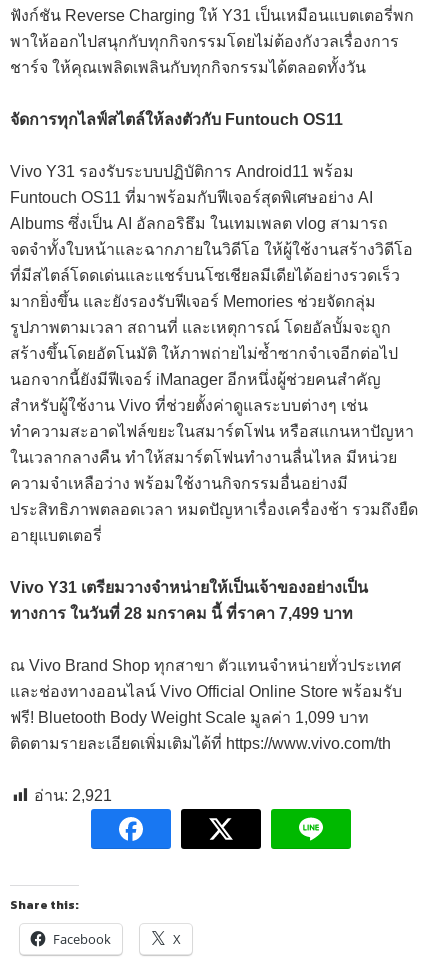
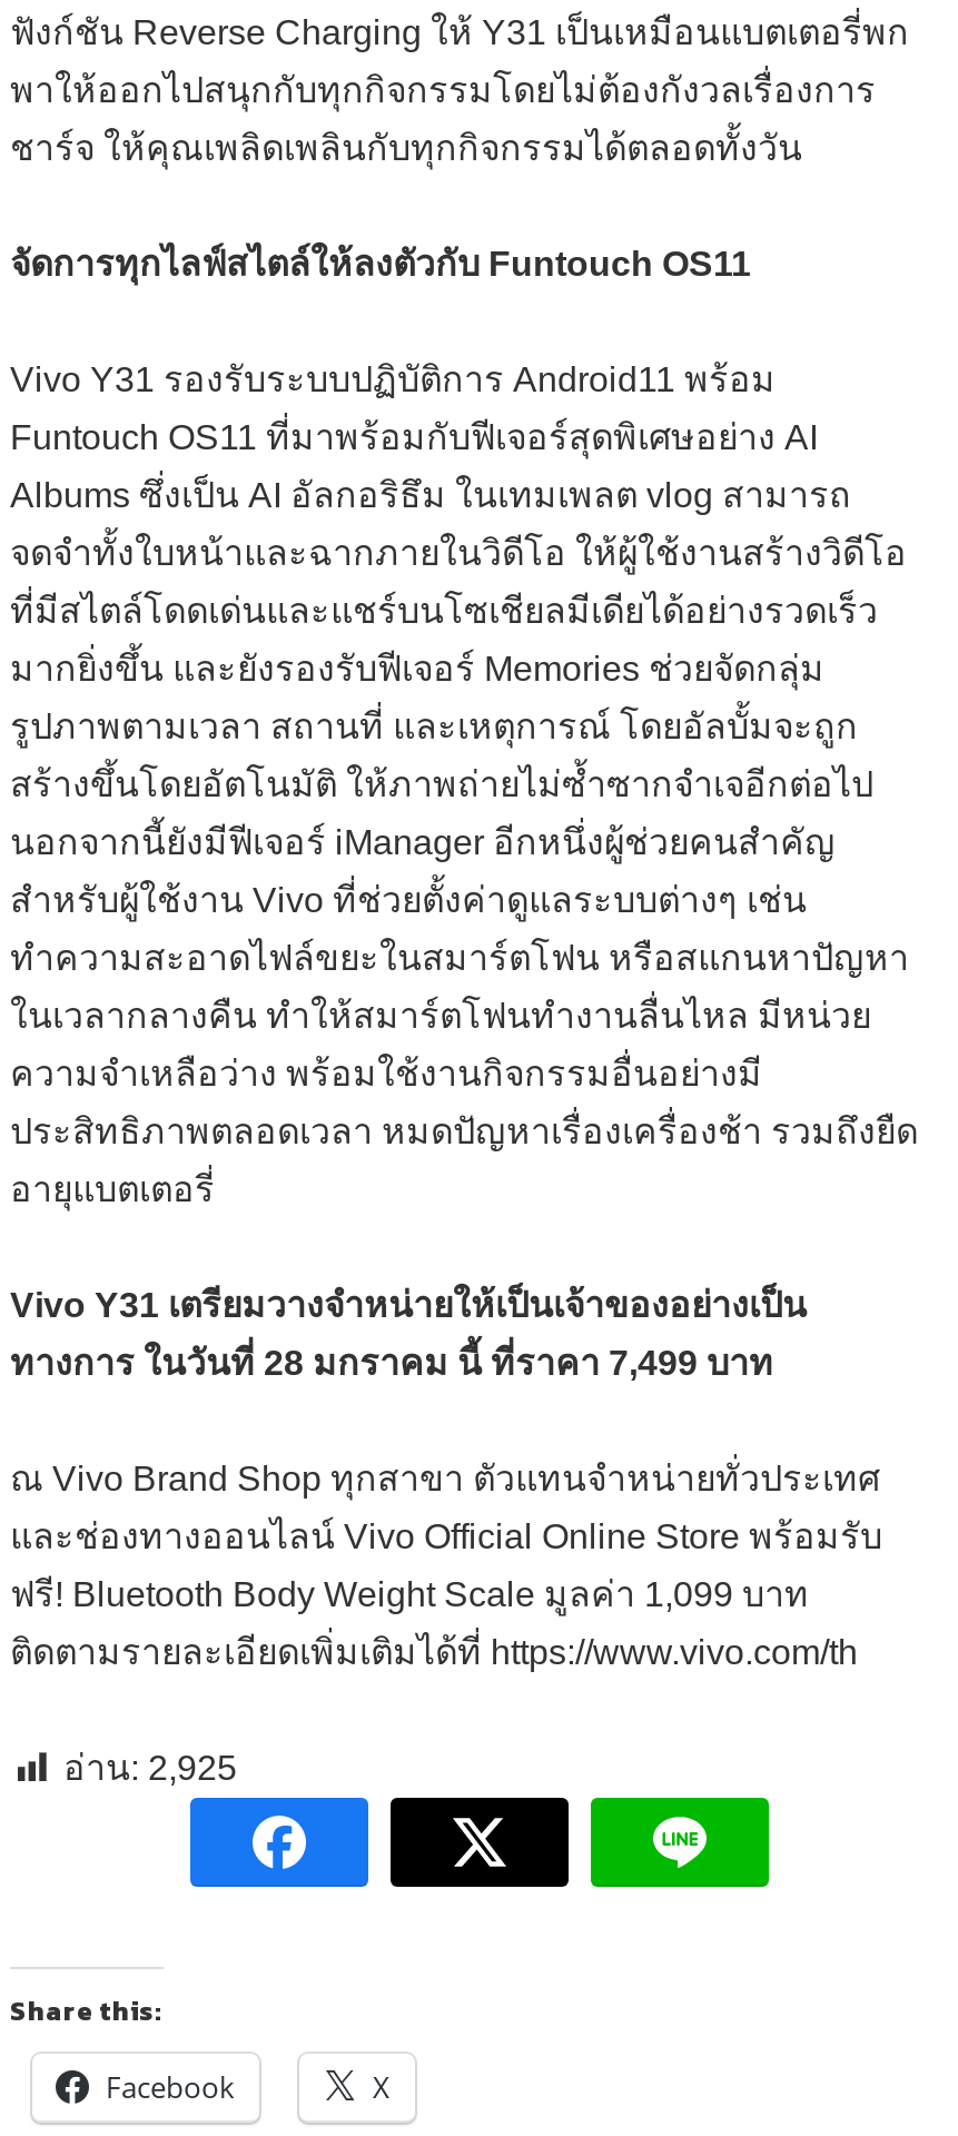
- อ่าน: 2,921
+ อ่าน: 2,925
